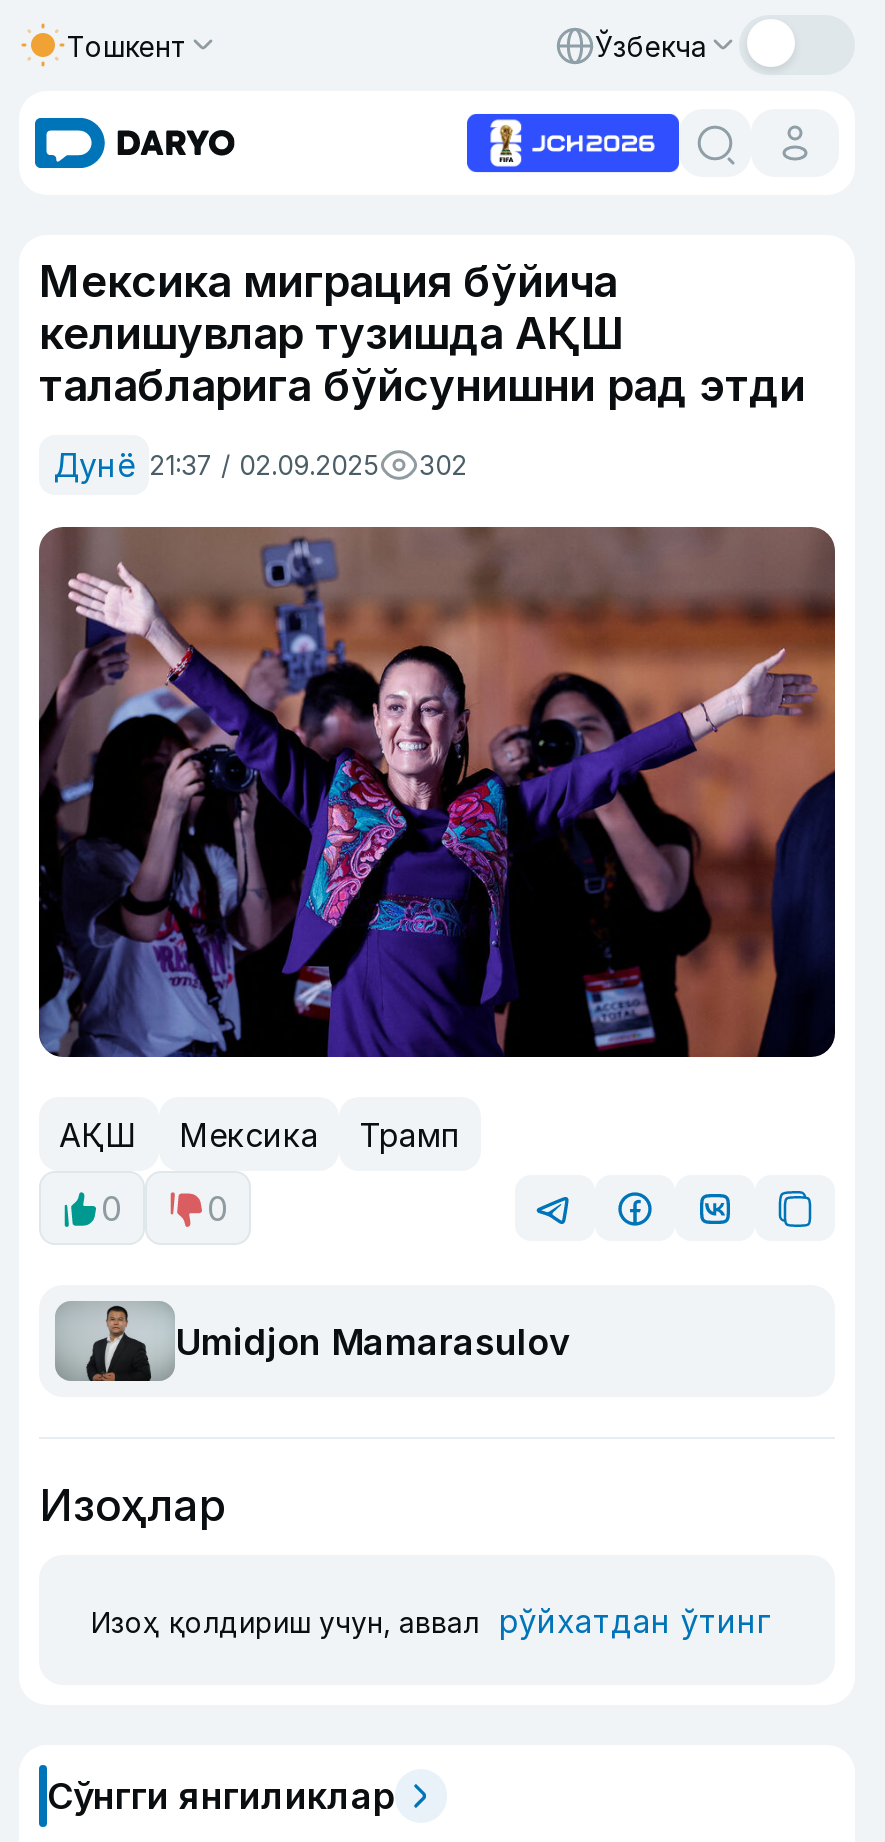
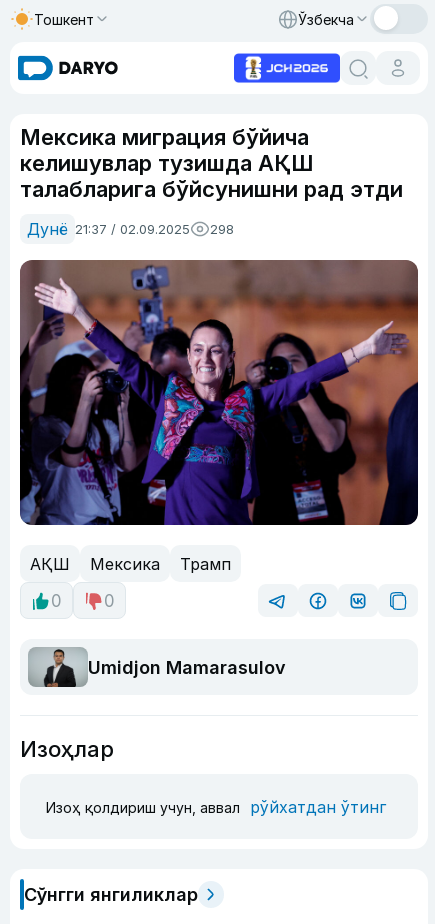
- Дунё 21:37 / 02.09.2025 302
+ Дунё 21:37 / 02.09.2025 298
